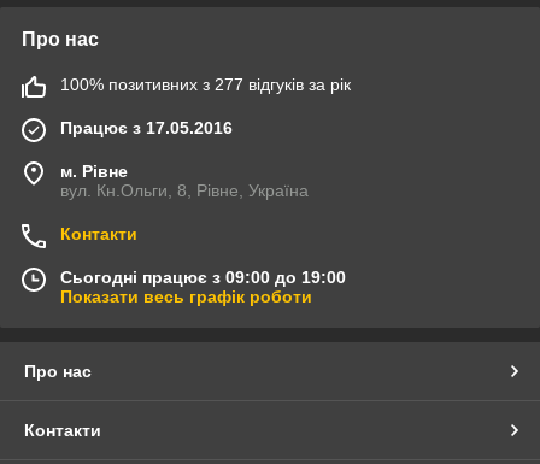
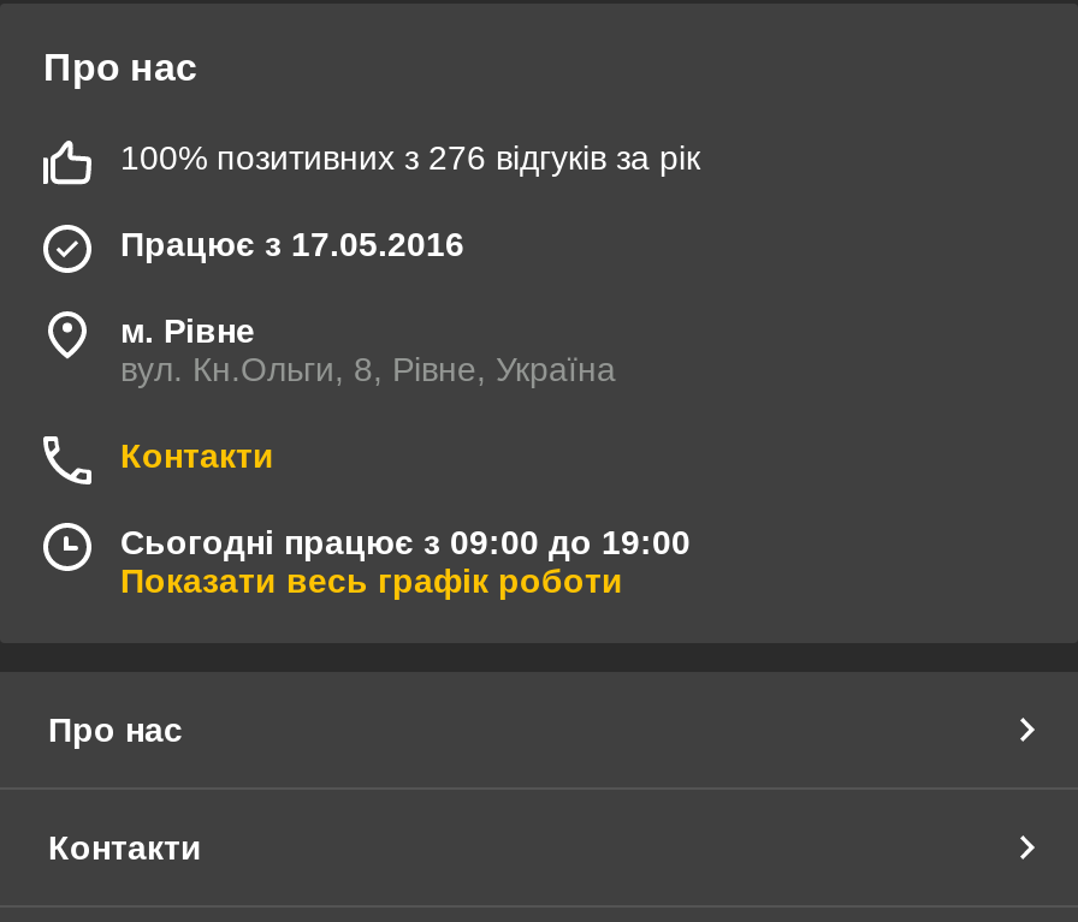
- 100% позитивних з 277 відгуків за рік
+ 100% позитивних з 276 відгуків за рік
